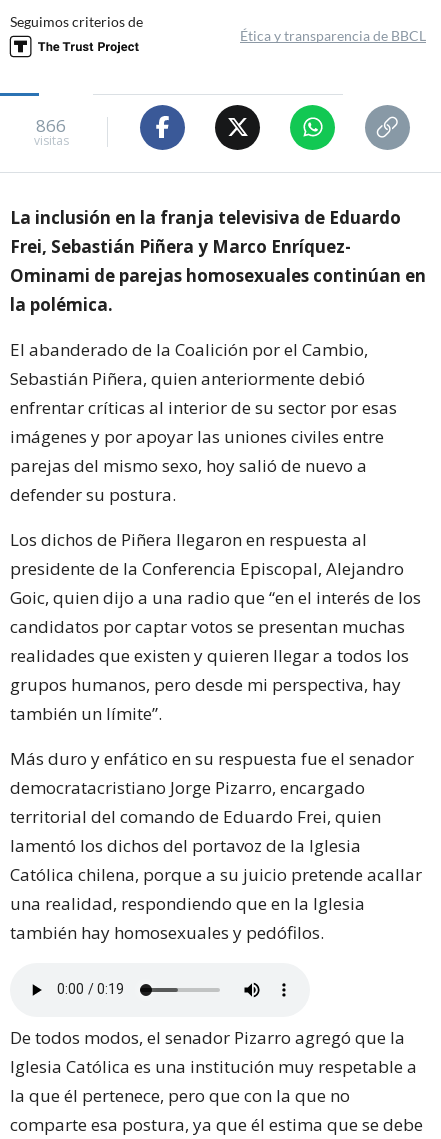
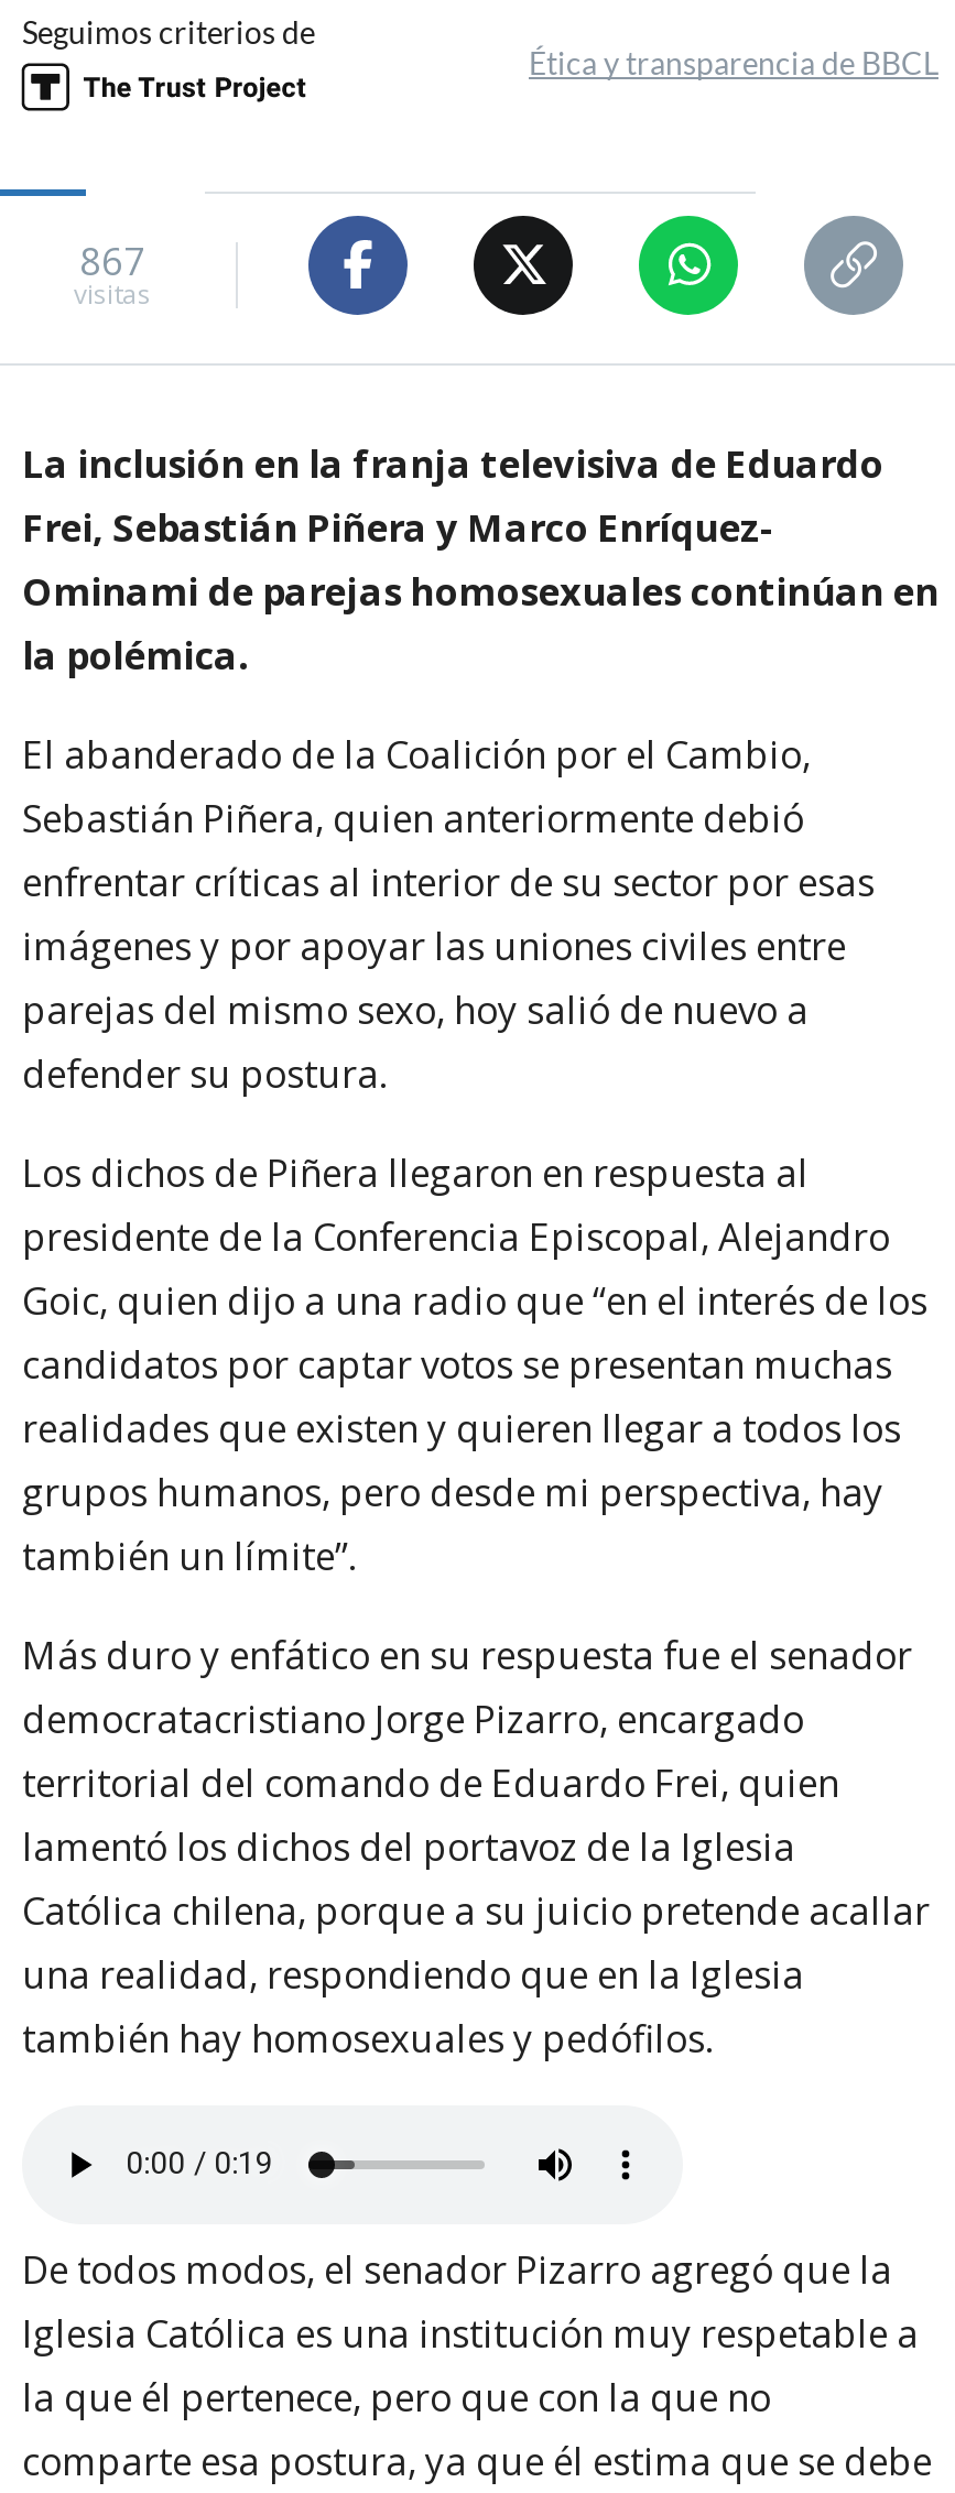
- 866
+ 867
